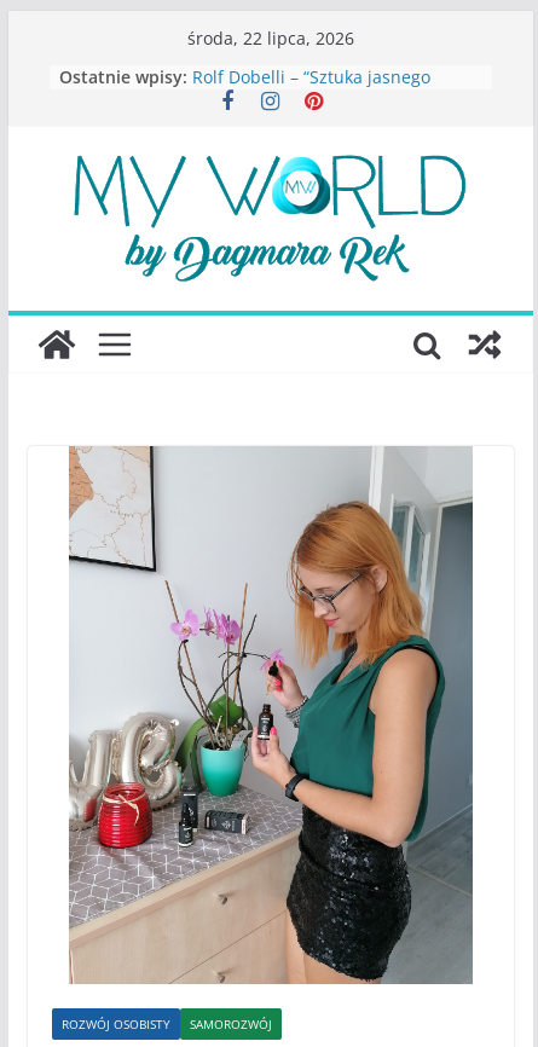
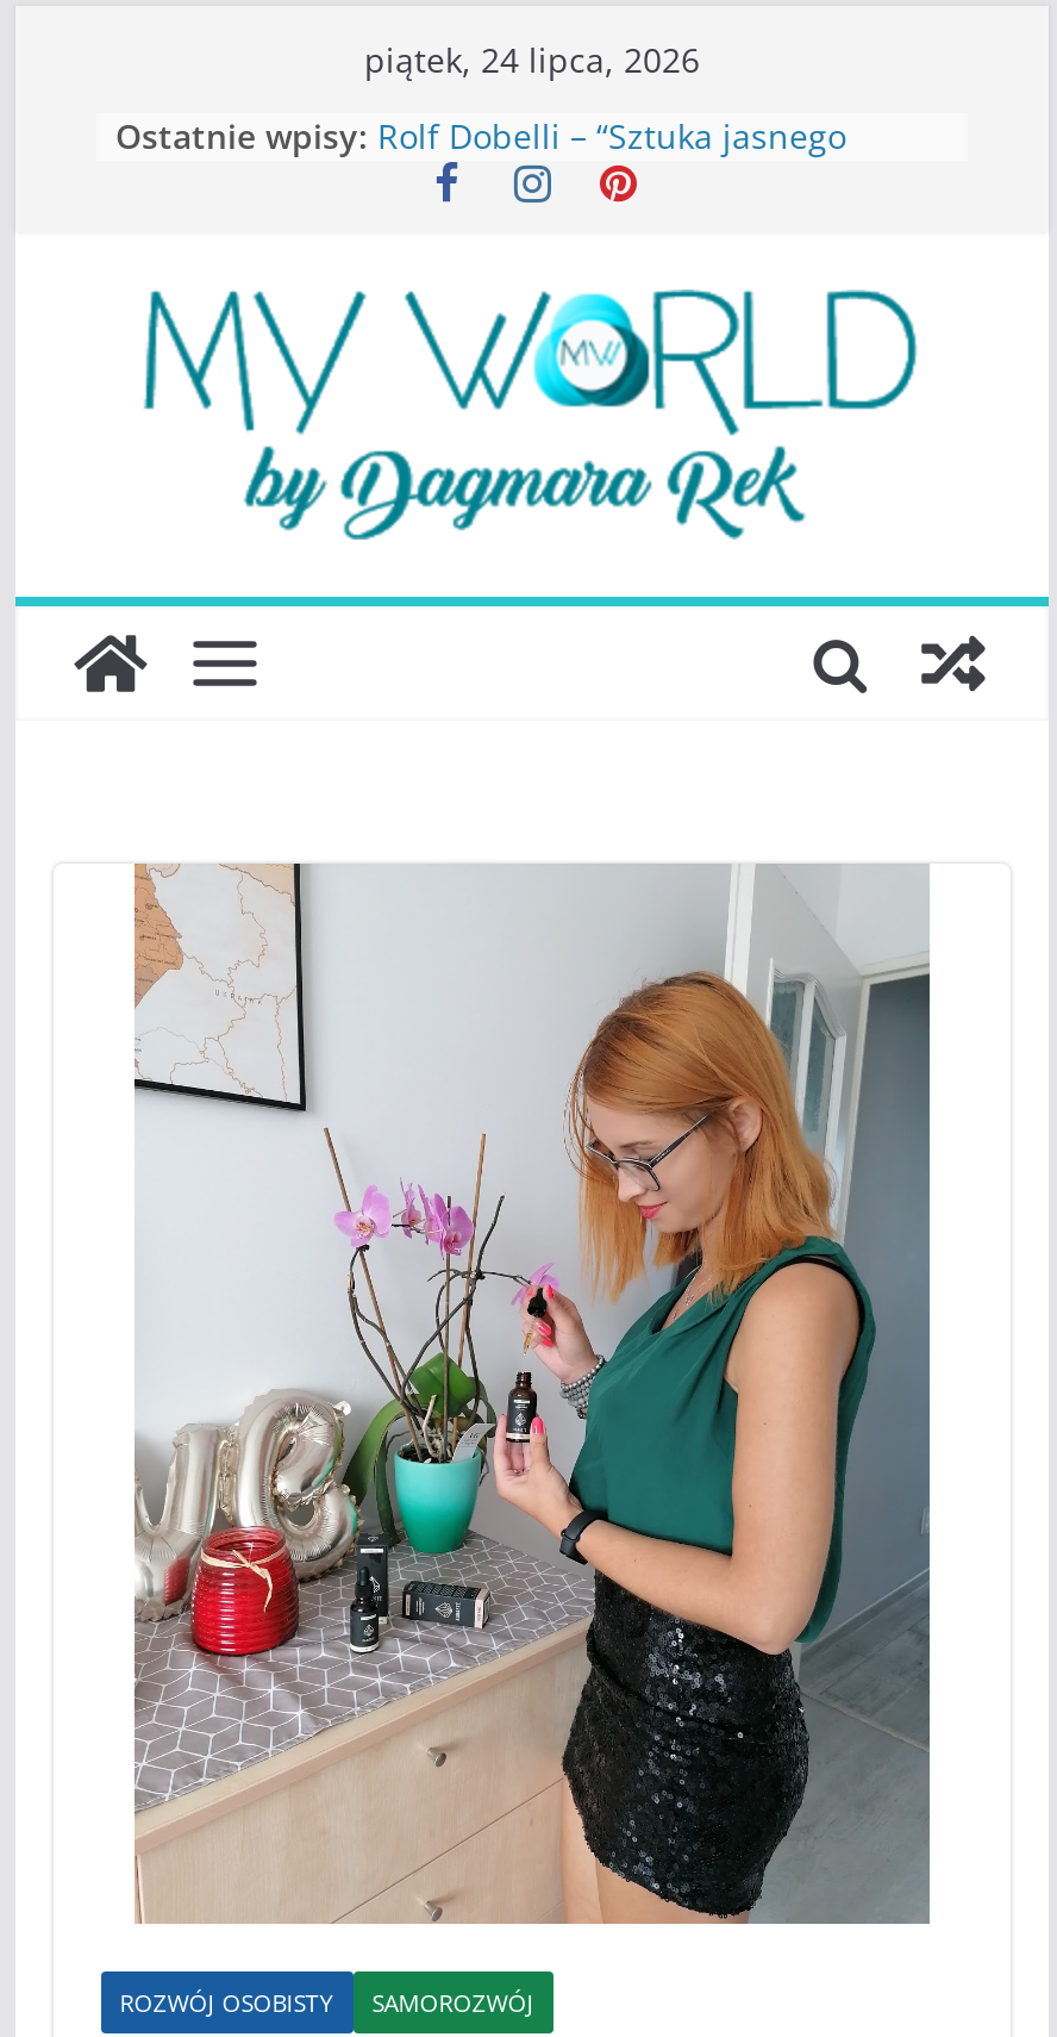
- środa, 22 lipca, 2026
+ piątek, 24 lipca, 2026
